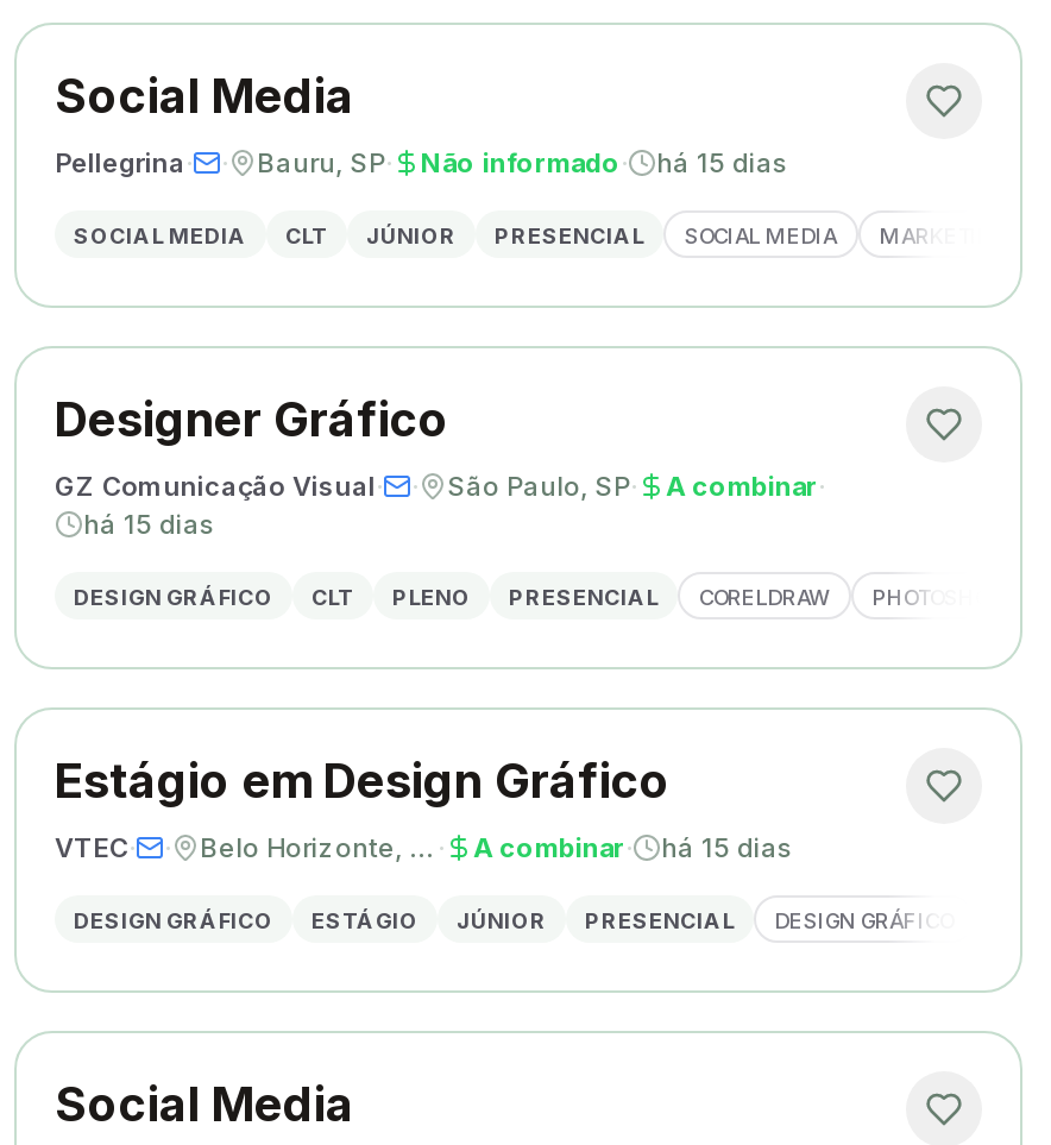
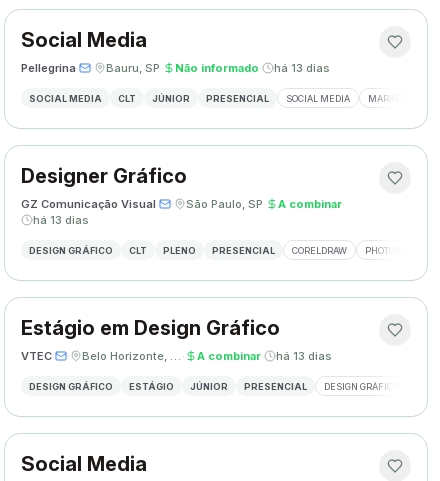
- há 15 dias
+ há 13 dias

- há 15 dias
+ há 13 dias

- há 15 dias
+ há 13 dias
